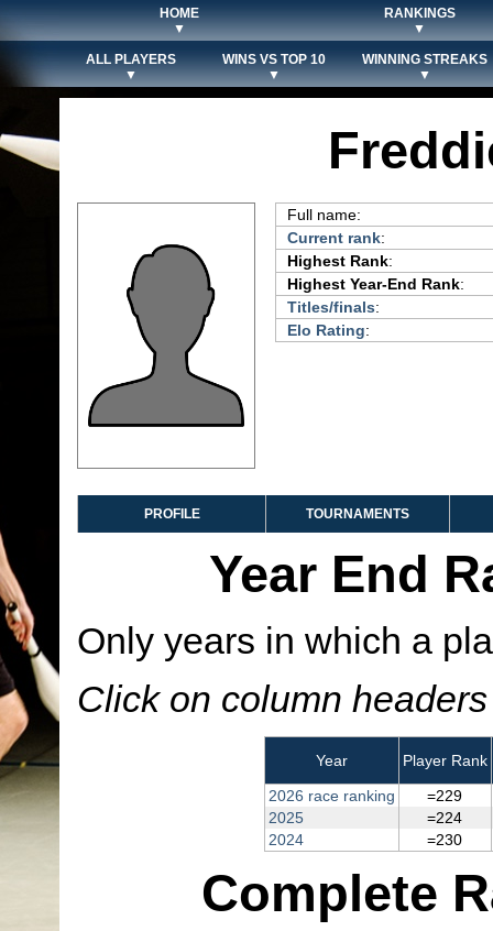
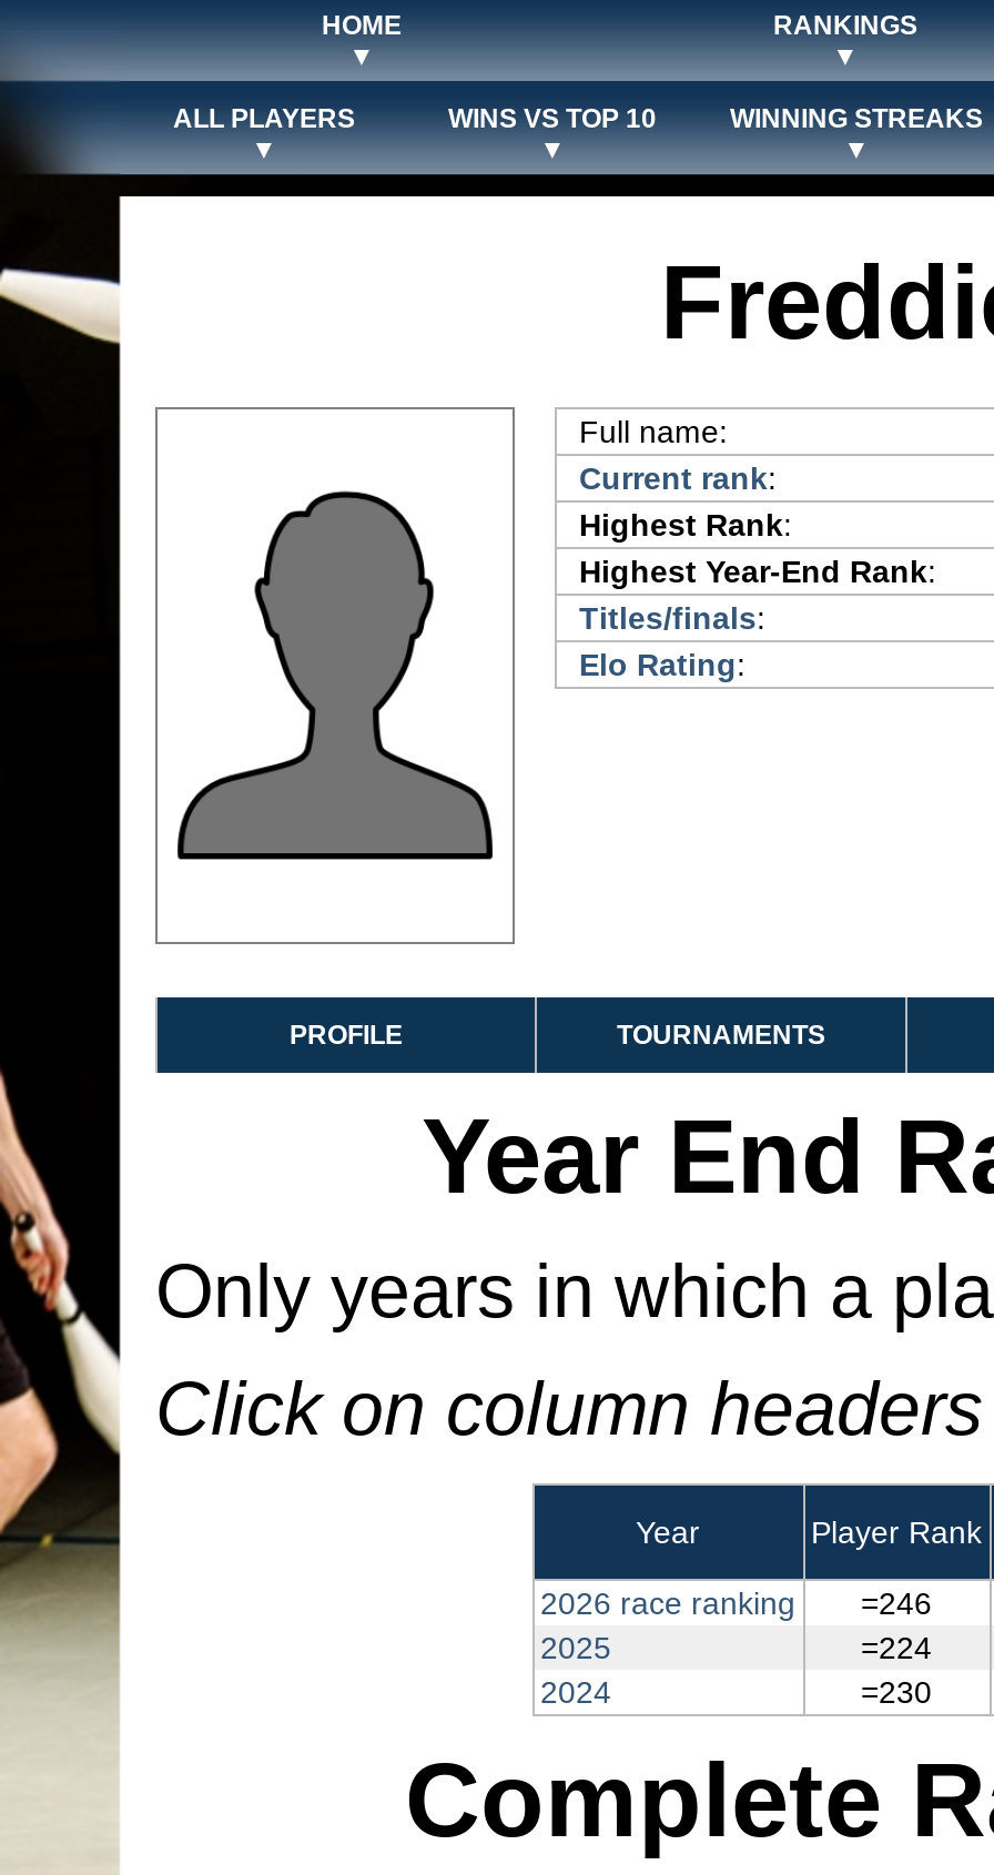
- 2026 race ranking =229
+ 2026 race ranking =246
